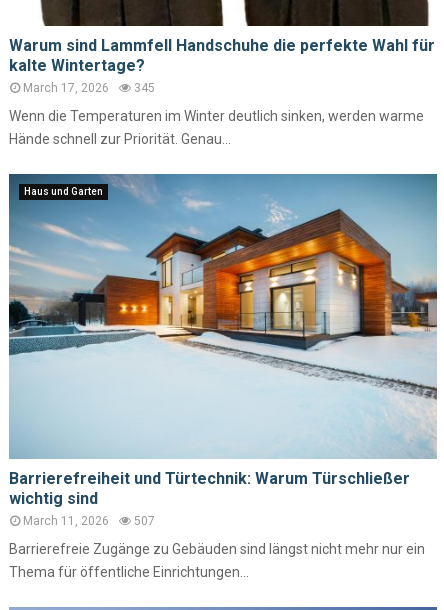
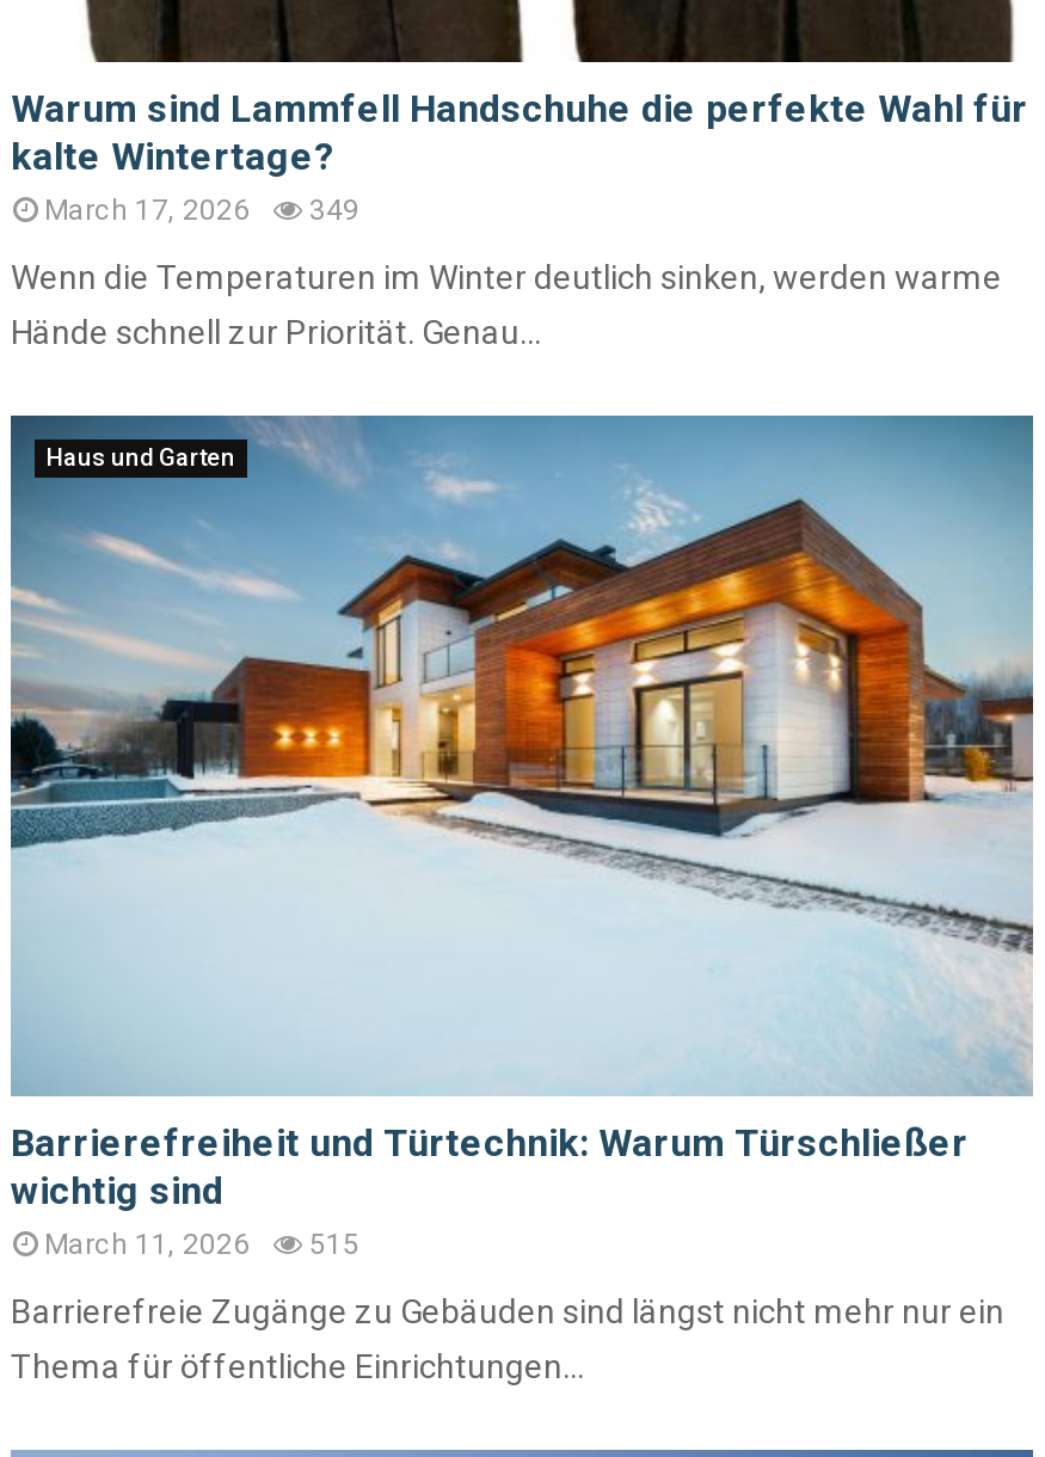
- March 17, 2026 345
+ March 17, 2026 349

- March 11, 2026 507
+ March 11, 2026 515
